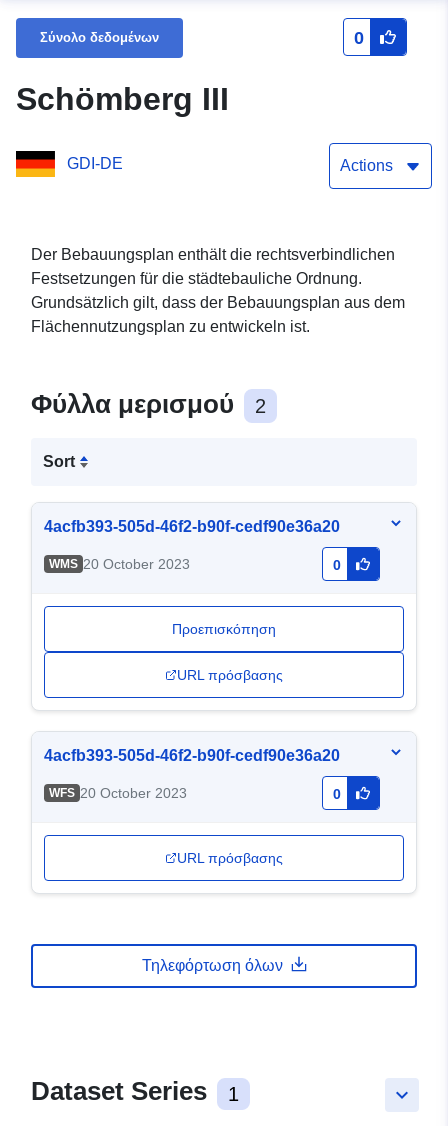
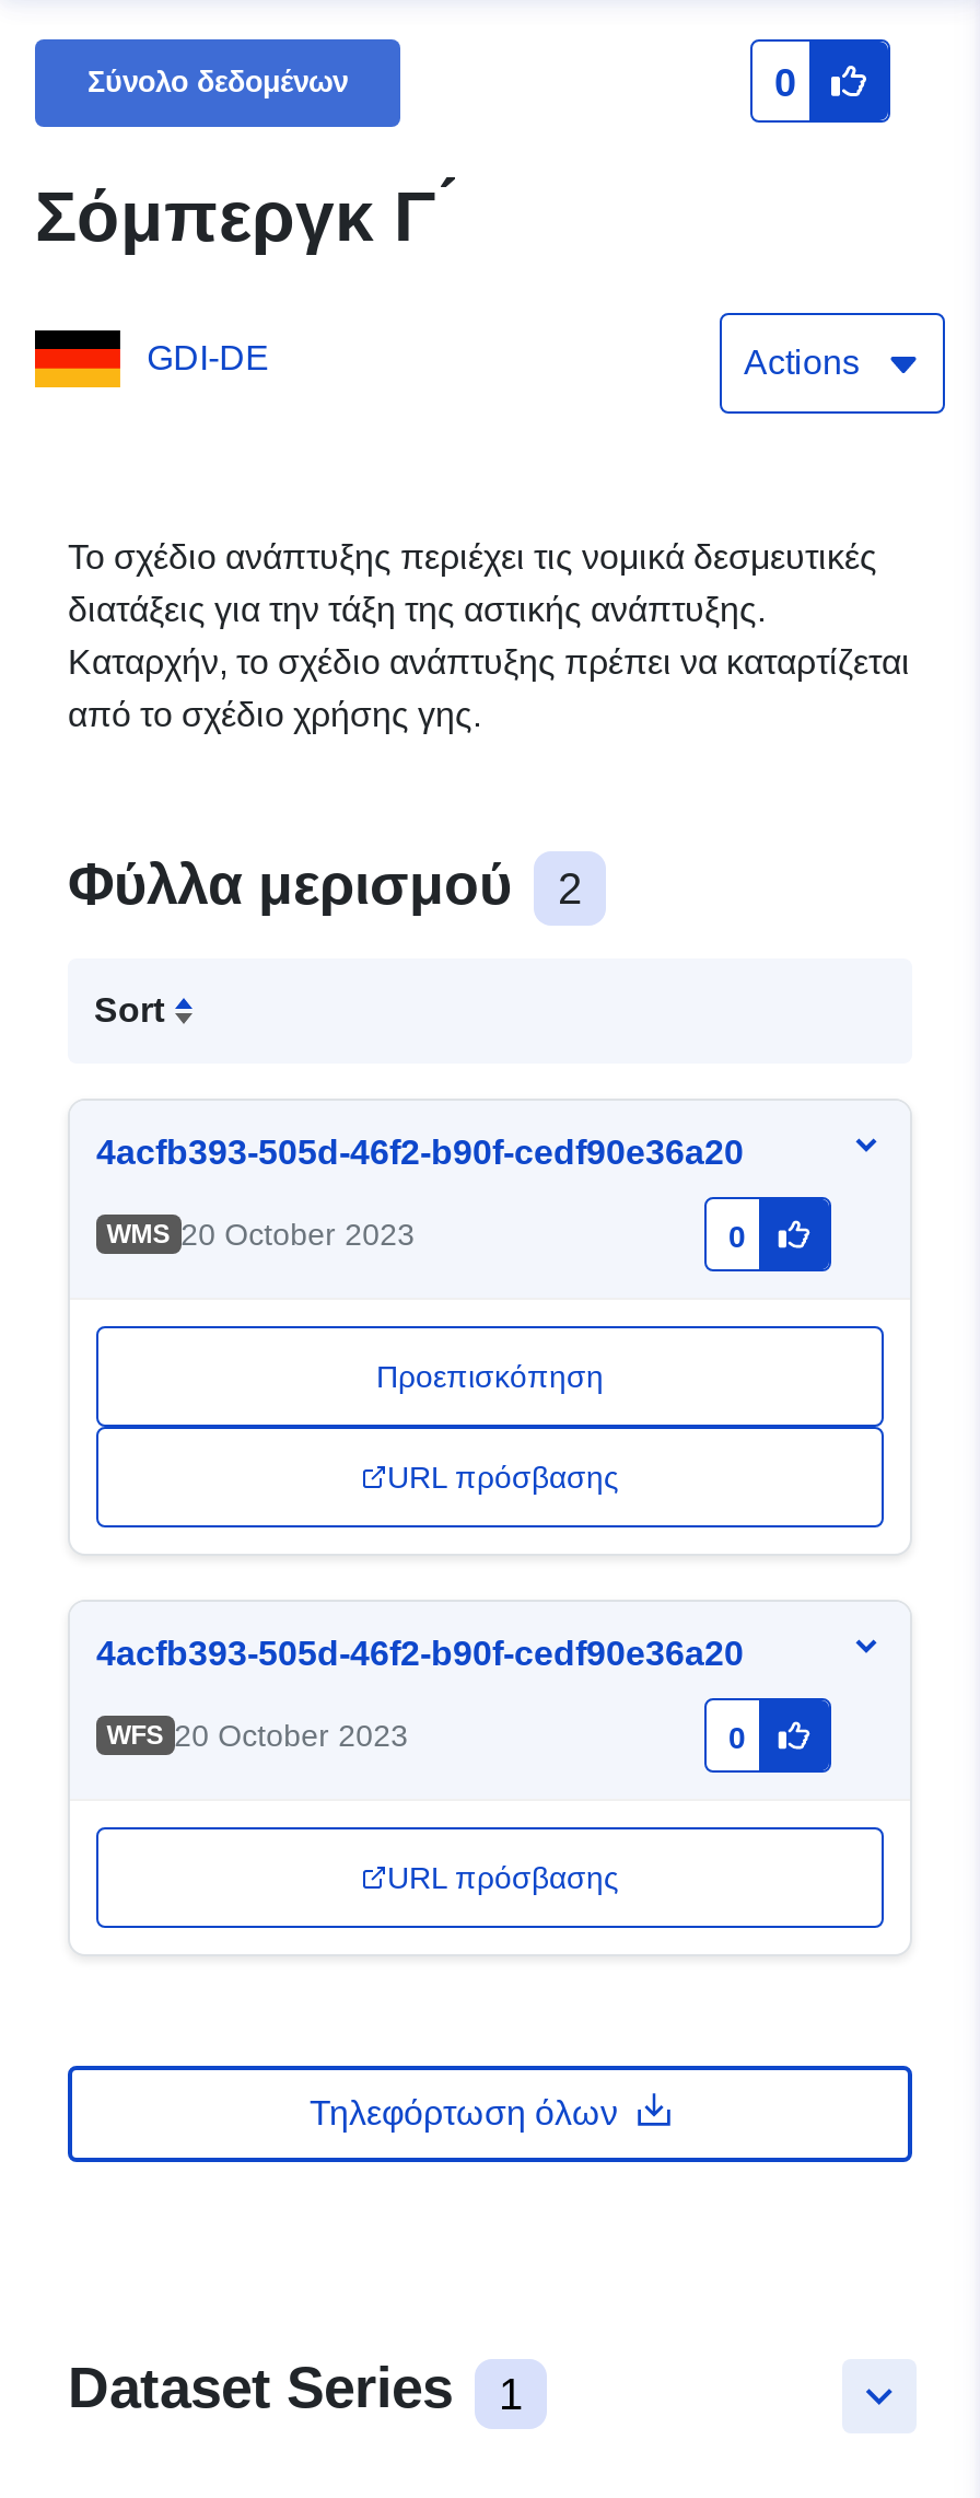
- Schömberg III
+ Σόμπεργκ Γ ́

- Der Bebauungsplan enthält die rechtsverbindlichen
- Festsetzungen für die städtebauliche Ordnung.
- Grundsätzlich gilt, dass der Bebauungsplan aus dem
- Flächennutzungsplan zu entwickeln ist.
+ Το σχέδιο ανάπτυξης περιέχει τις νομικά δεσμευτικές
+ διατάξεις για την τάξη της αστικής ανάπτυξης.
+ Καταρχήν, το σχέδιο ανάπτυξης πρέπει να καταρτίζεται
+ από το σχέδιο χρήσης γης.
